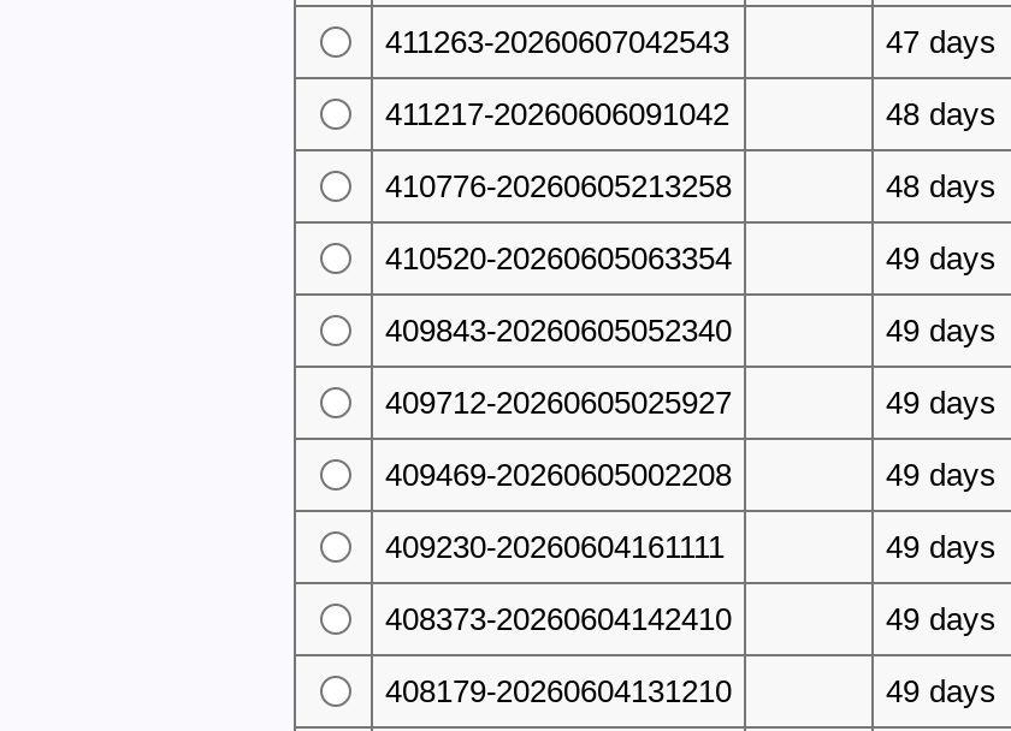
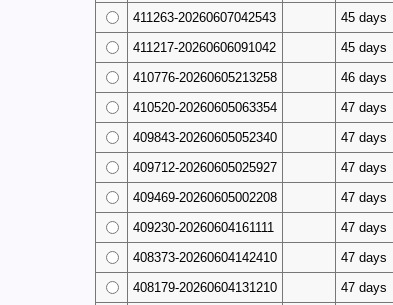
- 47 days
+ 45 days

- 48 days
+ 45 days

- 48 days
+ 46 days

- 49 days
+ 47 days

- 49 days
+ 47 days

- 49 days
+ 47 days

- 49 days
+ 47 days

- 49 days
+ 47 days

- 49 days
+ 47 days

- 49 days
+ 47 days
